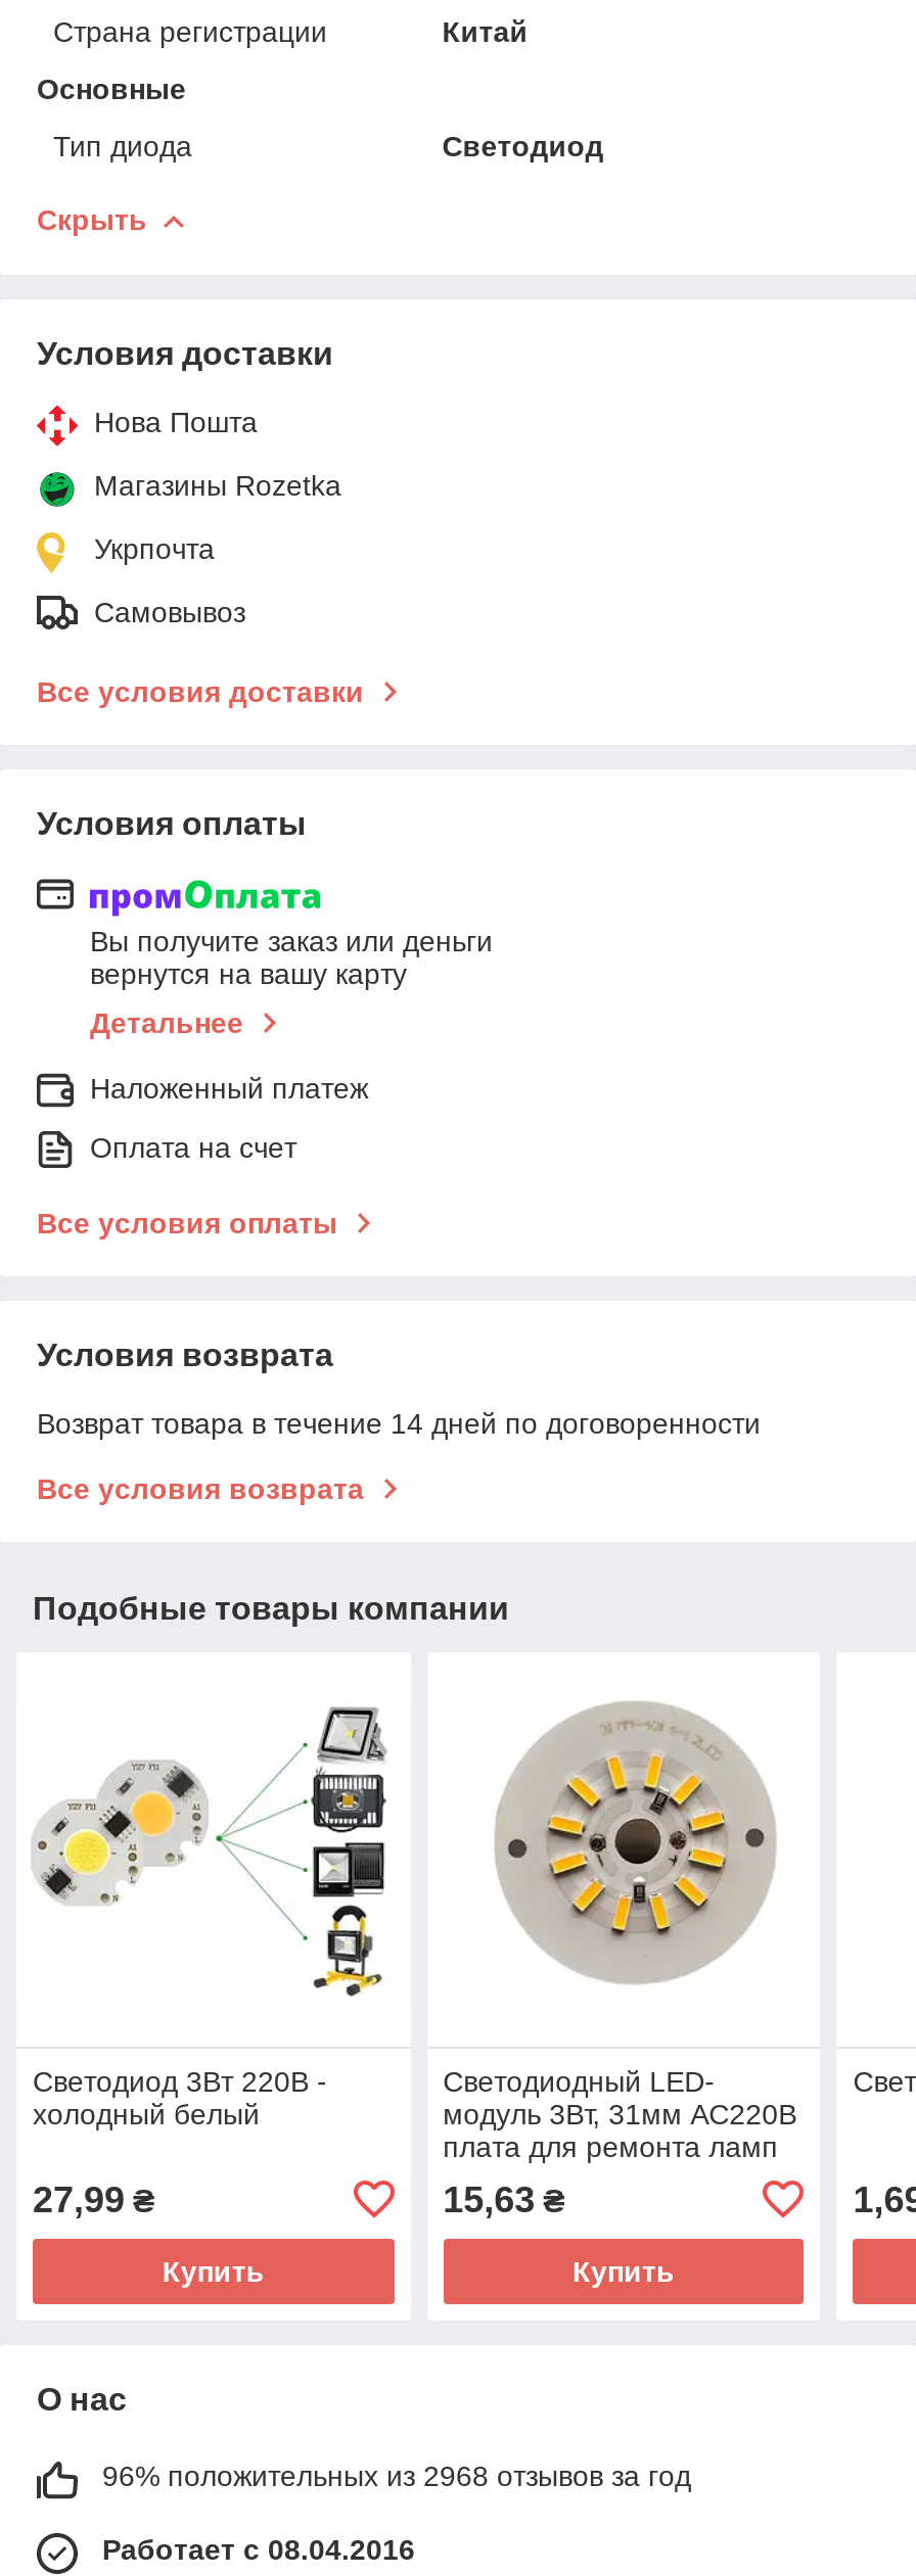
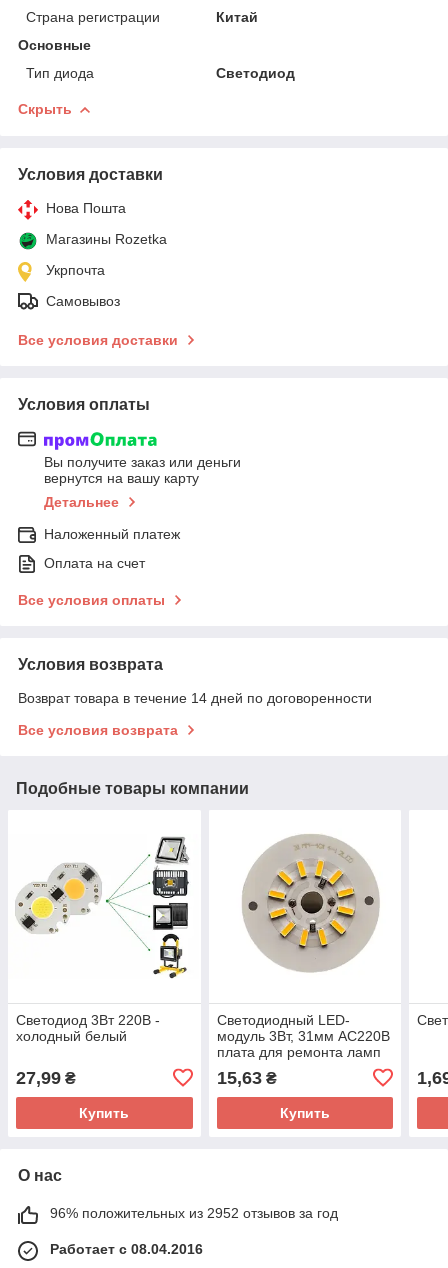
- 96% положительных из 2968 отзывов за год
+ 96% положительных из 2952 отзывов за год
